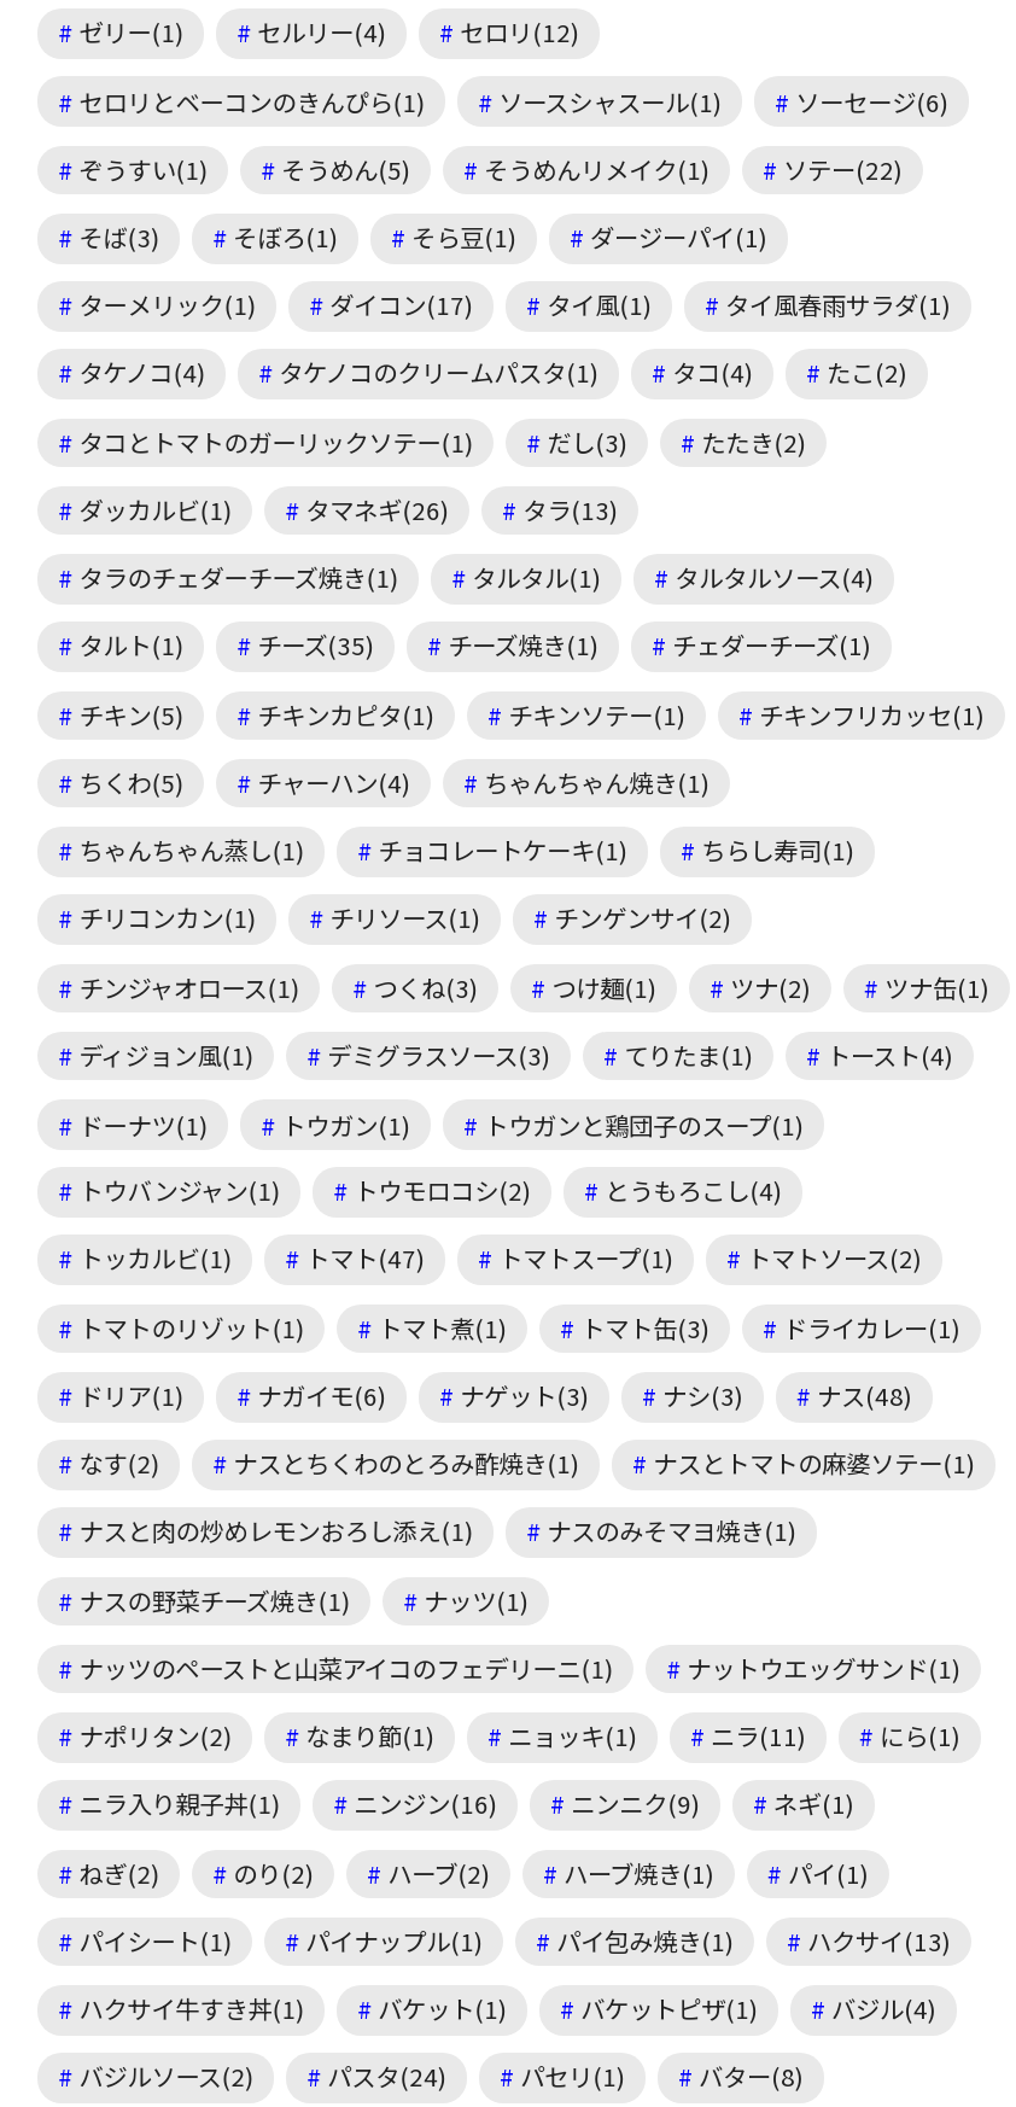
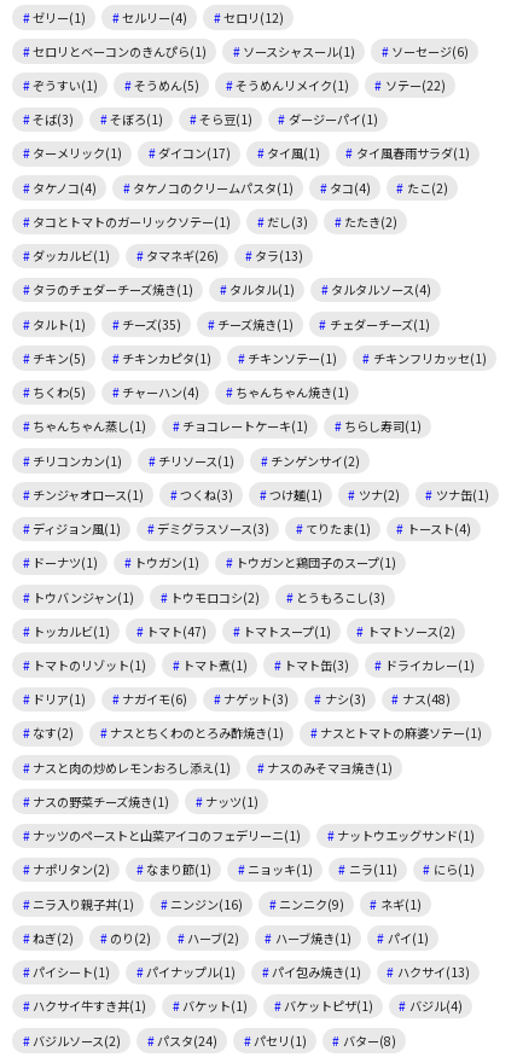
- とうもろこし(4)
+ とうもろこし(3)
